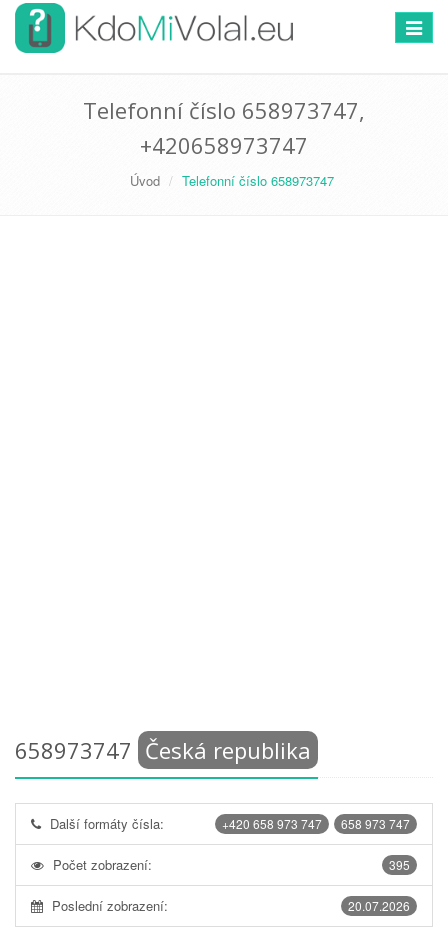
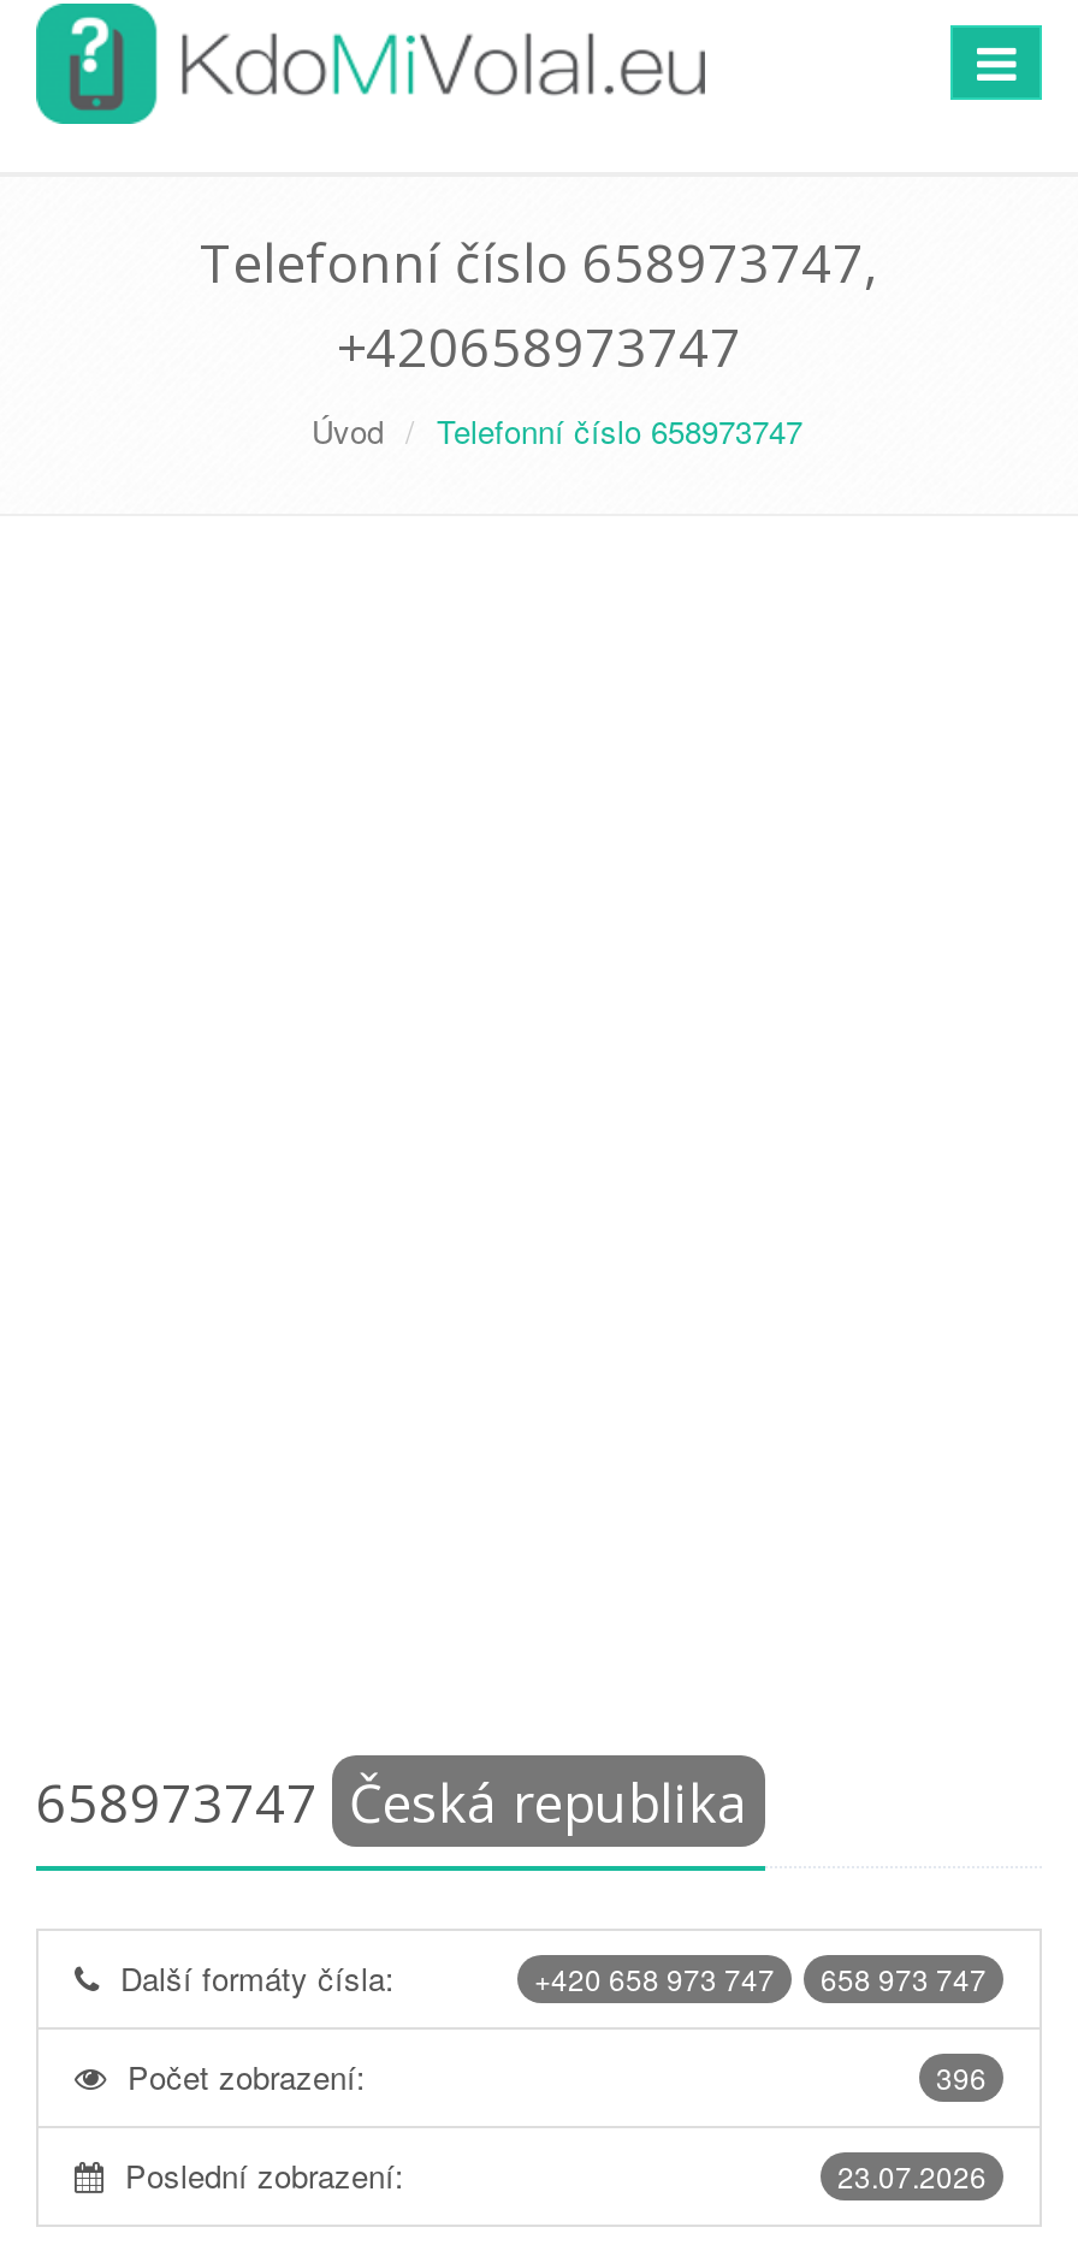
- 395
+ 396

- 20.07.2026
+ 23.07.2026
